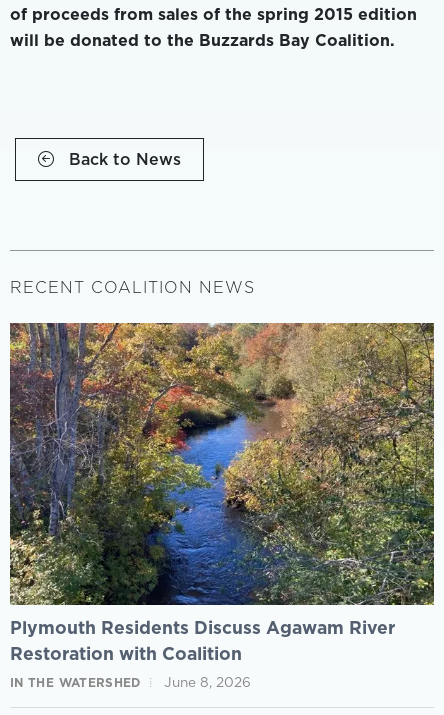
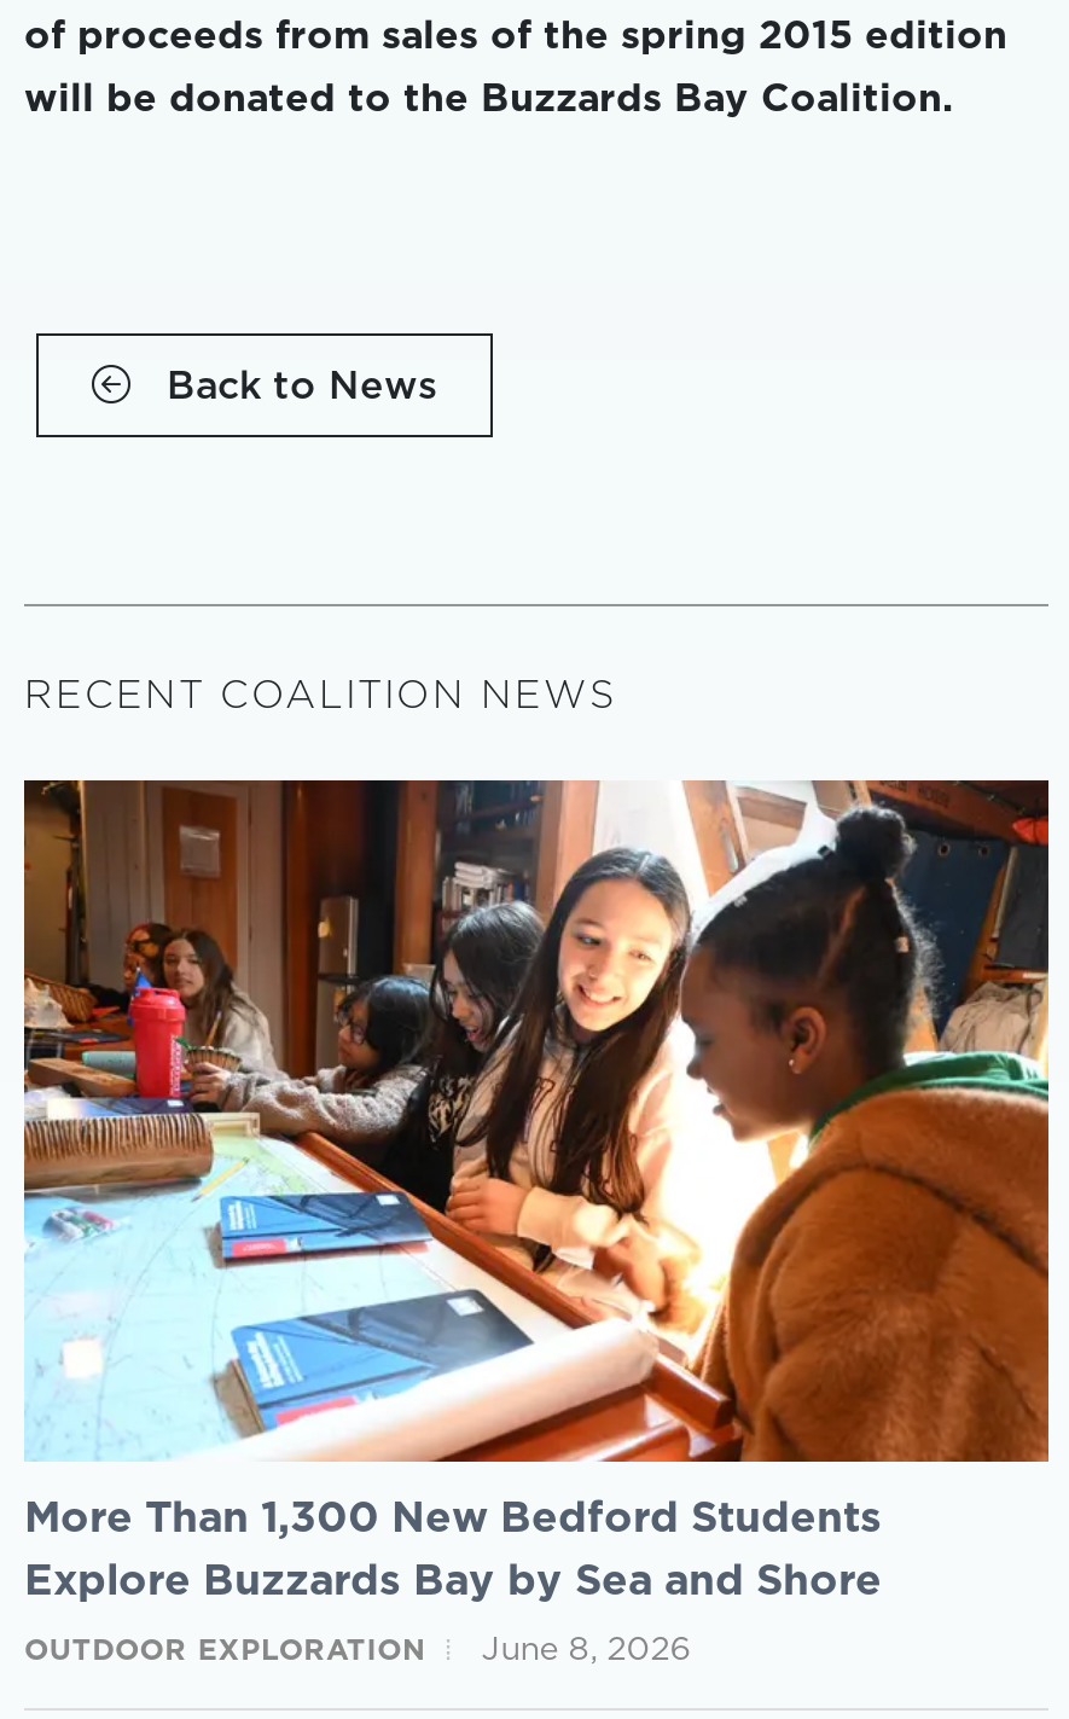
- [image]
- Plymouth Residents Discuss Agawam River
- Restoration with Coalition
- IN THE WATERSHED
+ [image]
+ More Than 1,300 New Bedford Students
+ Explore Buzzards Bay by Sea and Shore
+ OUTDOOR EXPLORATION
